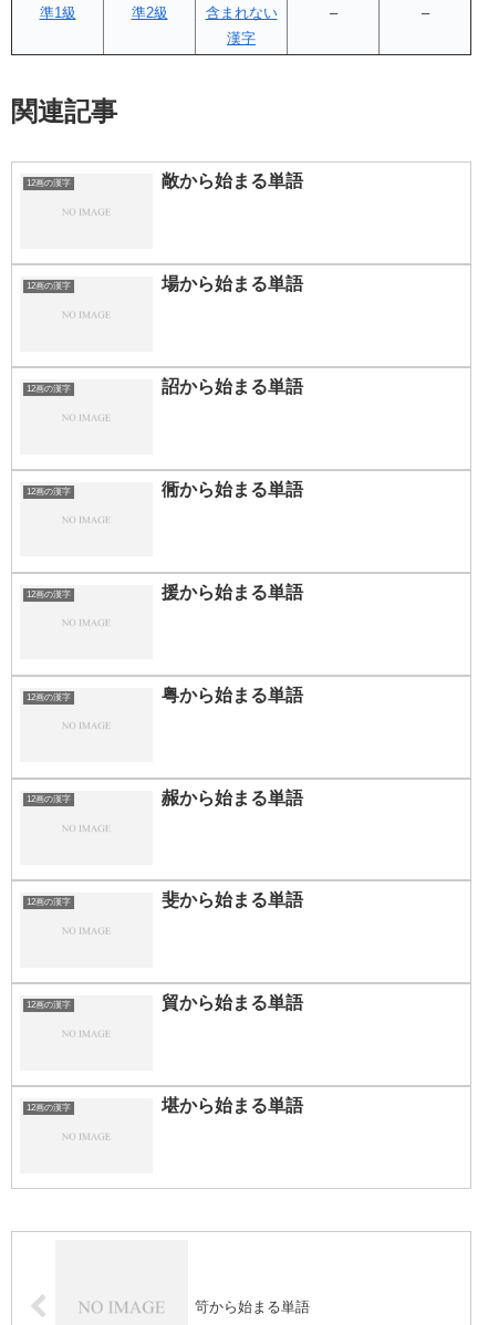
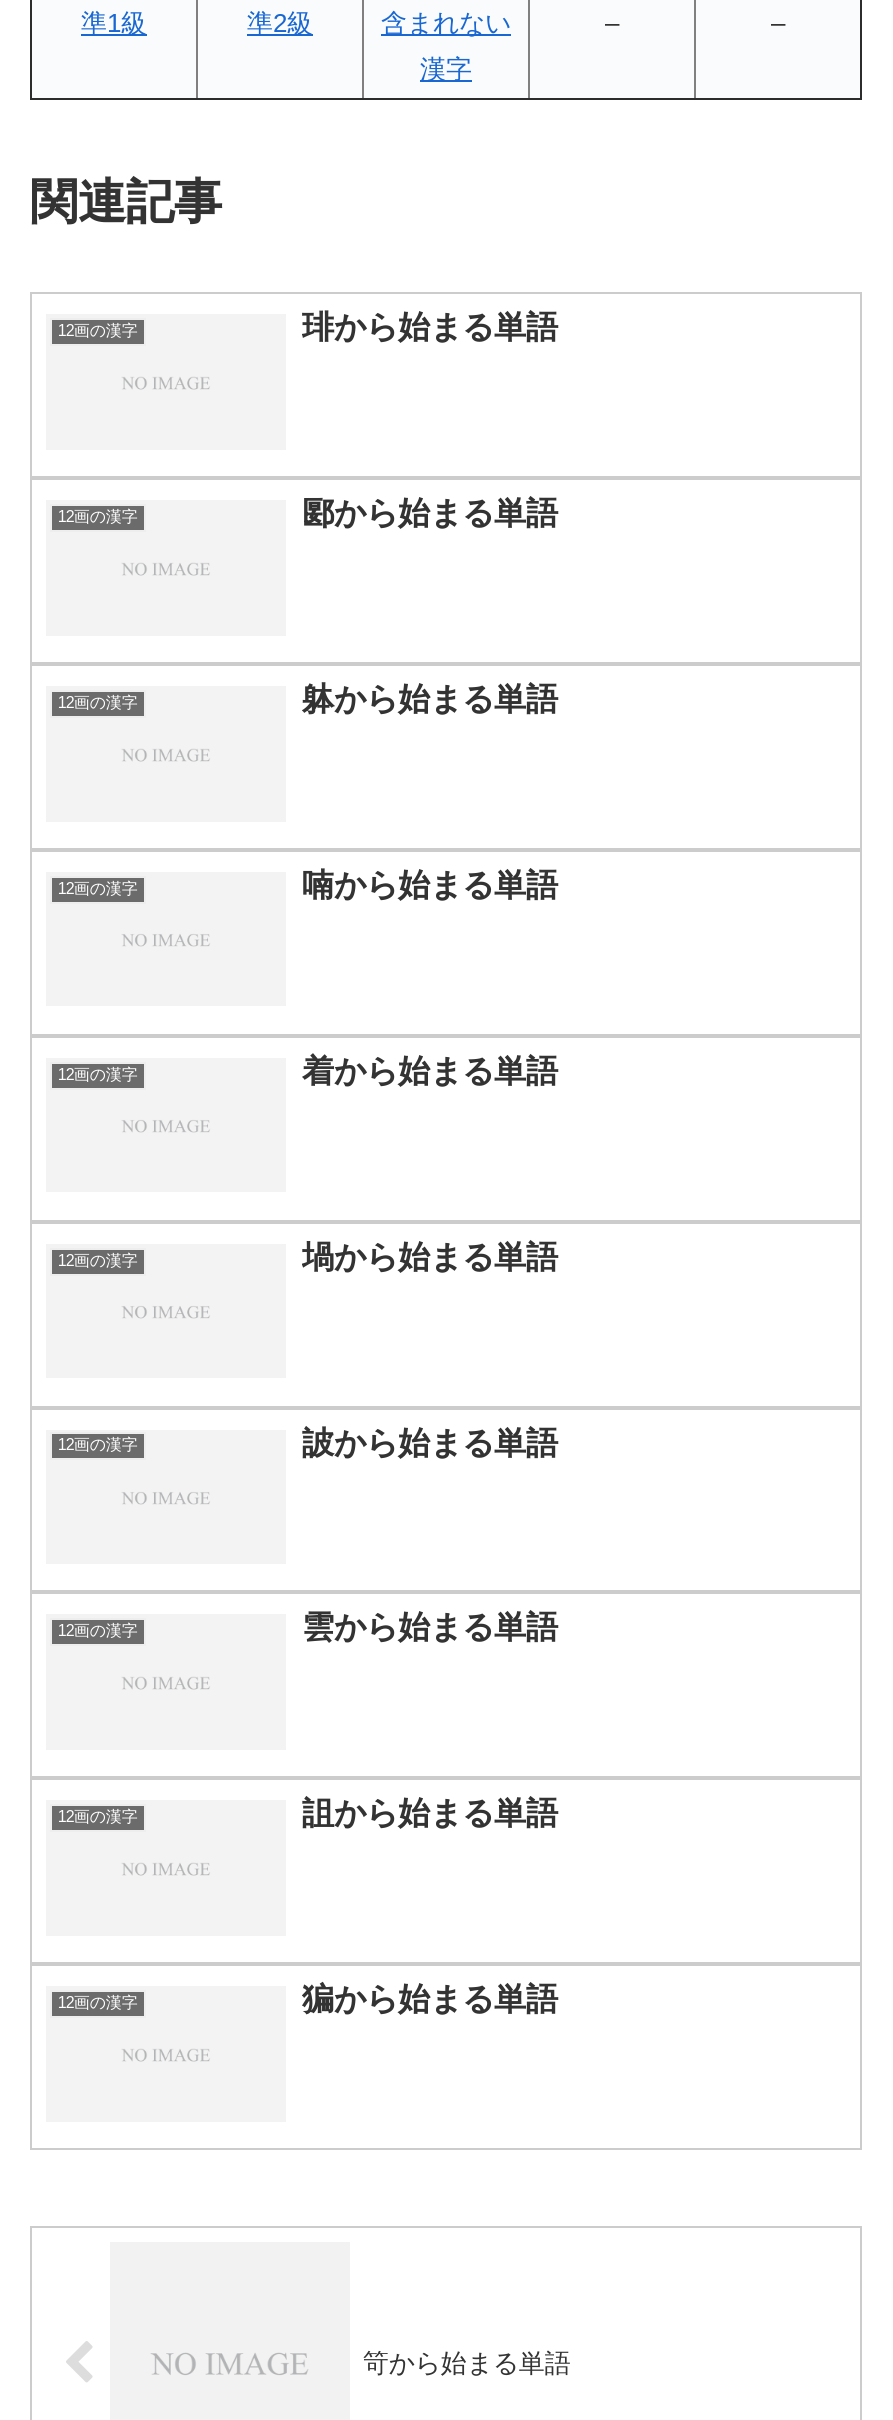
- 敞から始まる単語
+ 琲から始まる単語

- 場から始まる単語
+ 郾から始まる単語

- 詔から始まる単語
+ 躰から始まる単語

- 衕から始まる単語
+ 喃から始まる単語

- 援から始まる単語
+ 着から始まる単語

- 粤から始まる単語
+ 堝から始まる単語

- 赧から始まる単語
+ 詖から始まる単語

- 斐から始まる単語
+ 雲から始まる単語

- 貿から始まる単語
+ 詛から始まる単語

- 堪から始まる単語
+ 猵から始まる単語
